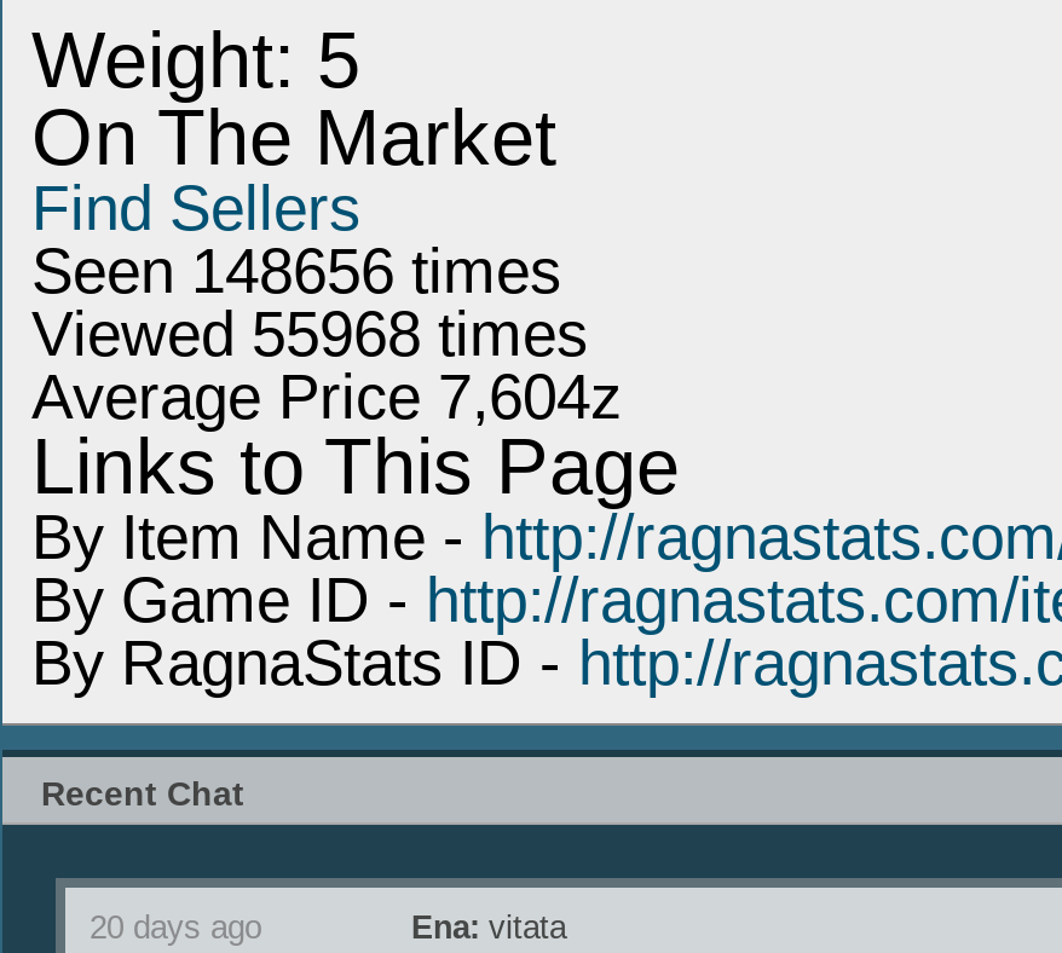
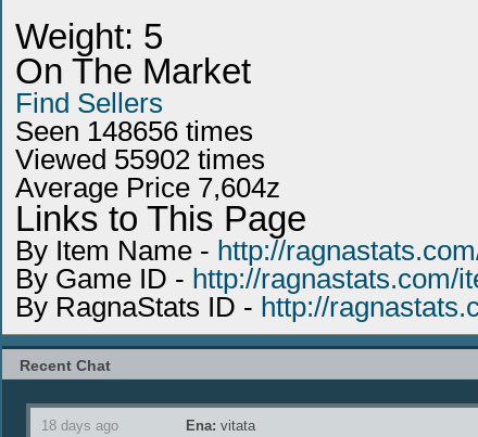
- Viewed 55968 times
+ Viewed 55902 times

- 20 days ago
+ 18 days ago
